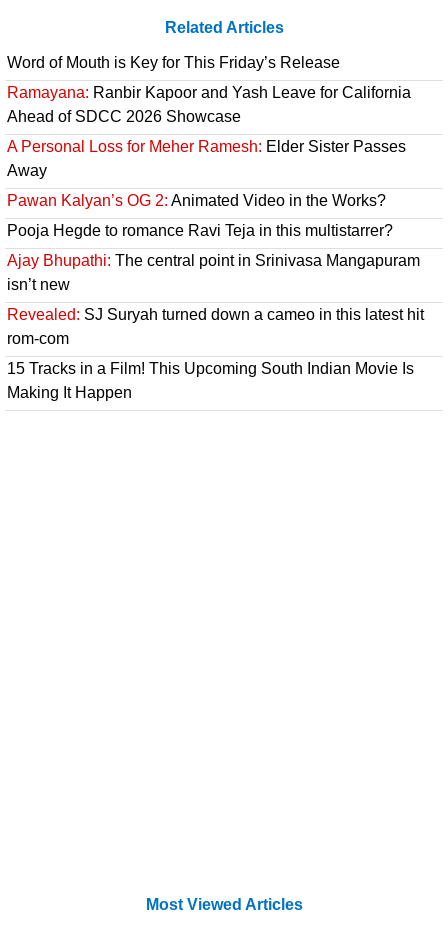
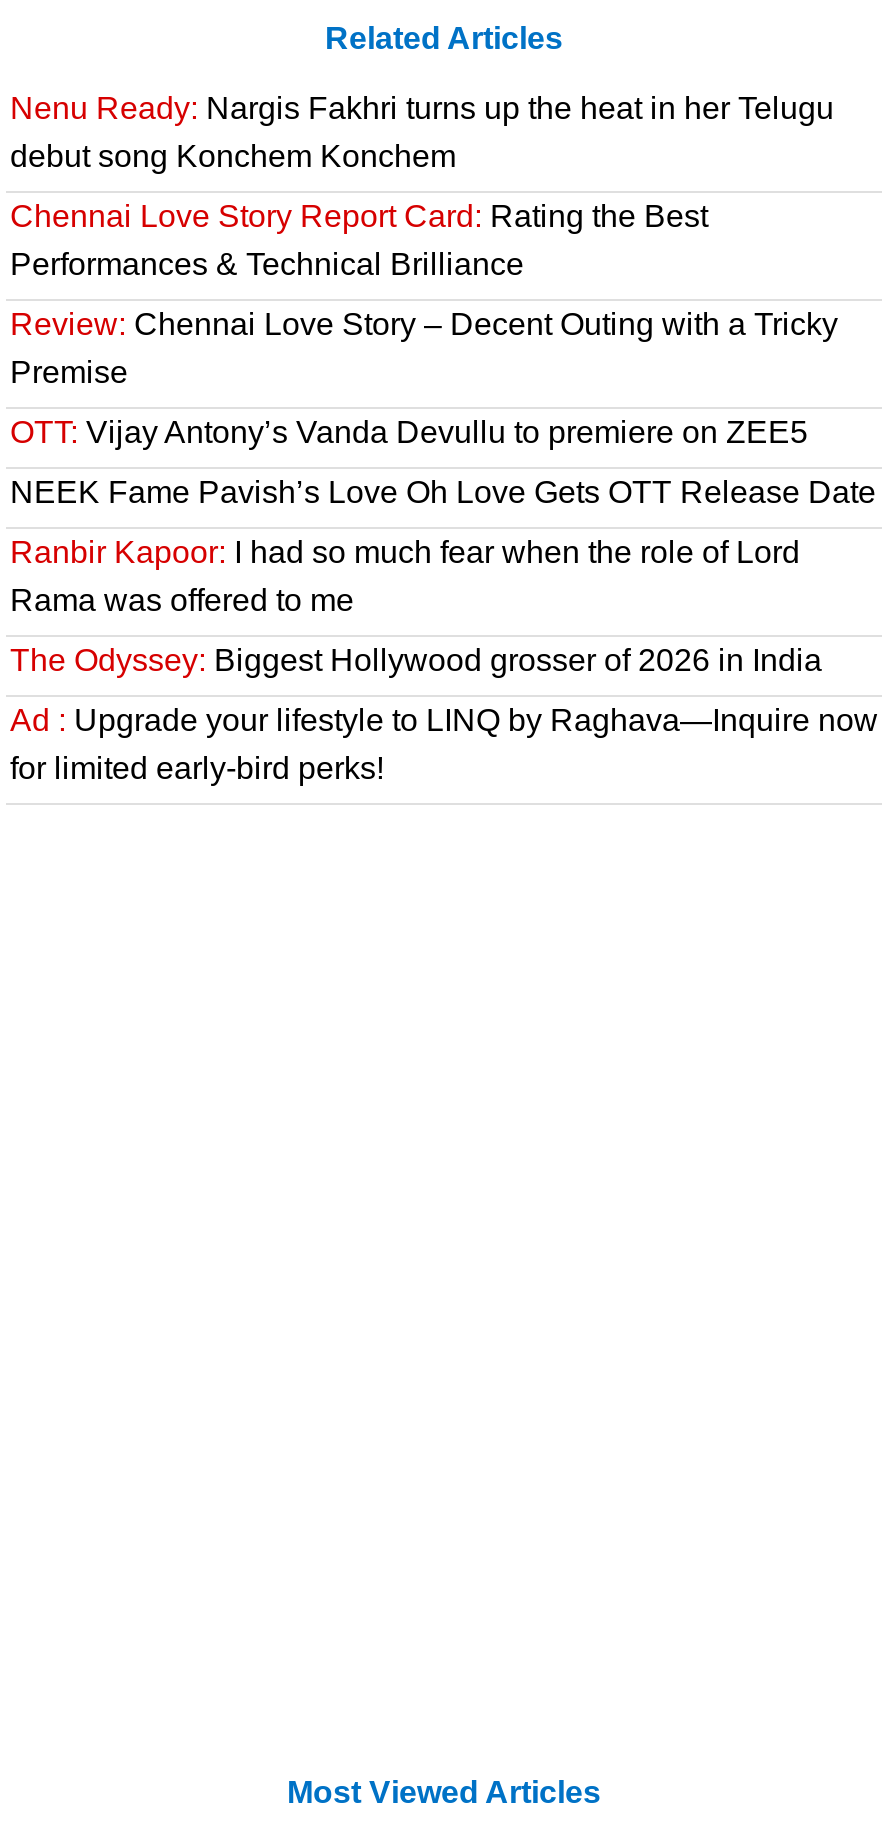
- Word of Mouth is Key for This Friday’s Release
+ Nenu Ready: Nargis Fakhri turns up the heat in her Telugu
+ debut song Konchem Konchem

- Ramayana: Ranbir Kapoor and Yash Leave for California
- Ahead of SDCC 2026 Showcase
+ Chennai Love Story Report Card: Rating the Best
+ Performances & Technical Brilliance

- A Personal Loss for Meher Ramesh: Elder Sister Passes
- Away
+ Review: Chennai Love Story – Decent Outing with a Tricky
+ Premise

- Pawan Kalyan’s OG 2: Animated Video in the Works?
+ OTT: Vijay Antony’s Vanda Devullu to premiere on ZEE5

- Pooja Hegde to romance Ravi Teja in this multistarrer?
+ NEEK Fame Pavish’s Love Oh Love Gets OTT Release Date

- Ajay Bhupathi: The central point in Srinivasa Mangapuram
- isn’t new
+ Ranbir Kapoor: I had so much fear when the role of Lord
+ Rama was offered to me

- Revealed: SJ Suryah turned down a cameo in this latest hit
- rom-com
+ The Odyssey: Biggest Hollywood grosser of 2026 in India

- 15 Tracks in a Film! This Upcoming South Indian Movie Is
- Making It Happen
+ Ad : Upgrade your lifestyle to LINQ by Raghava—Inquire now
+ for limited early-bird perks!
